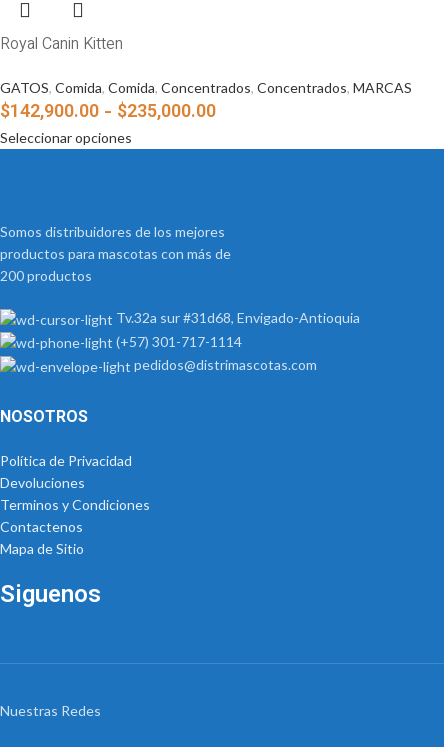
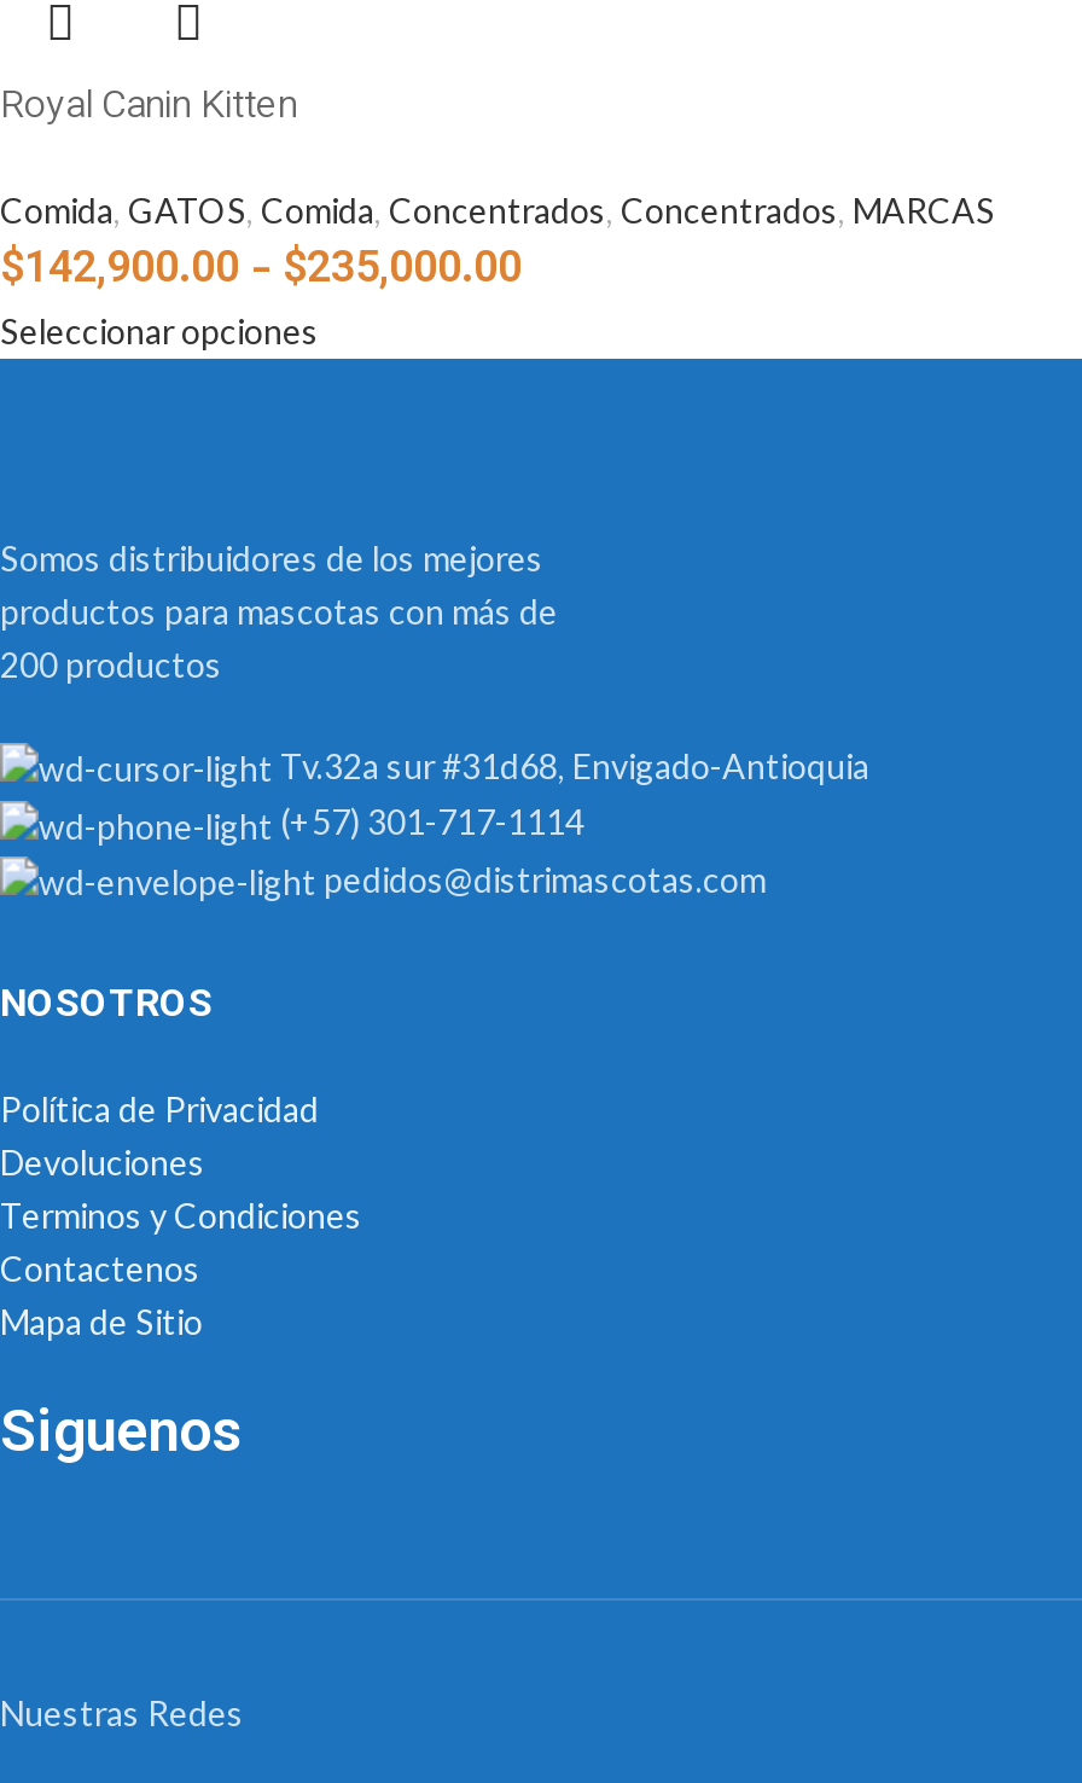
- GATOS, Comida, Comida, Concentrados, Concentrados, MARCAS
+ Comida, GATOS, Comida, Concentrados, Concentrados, MARCAS
